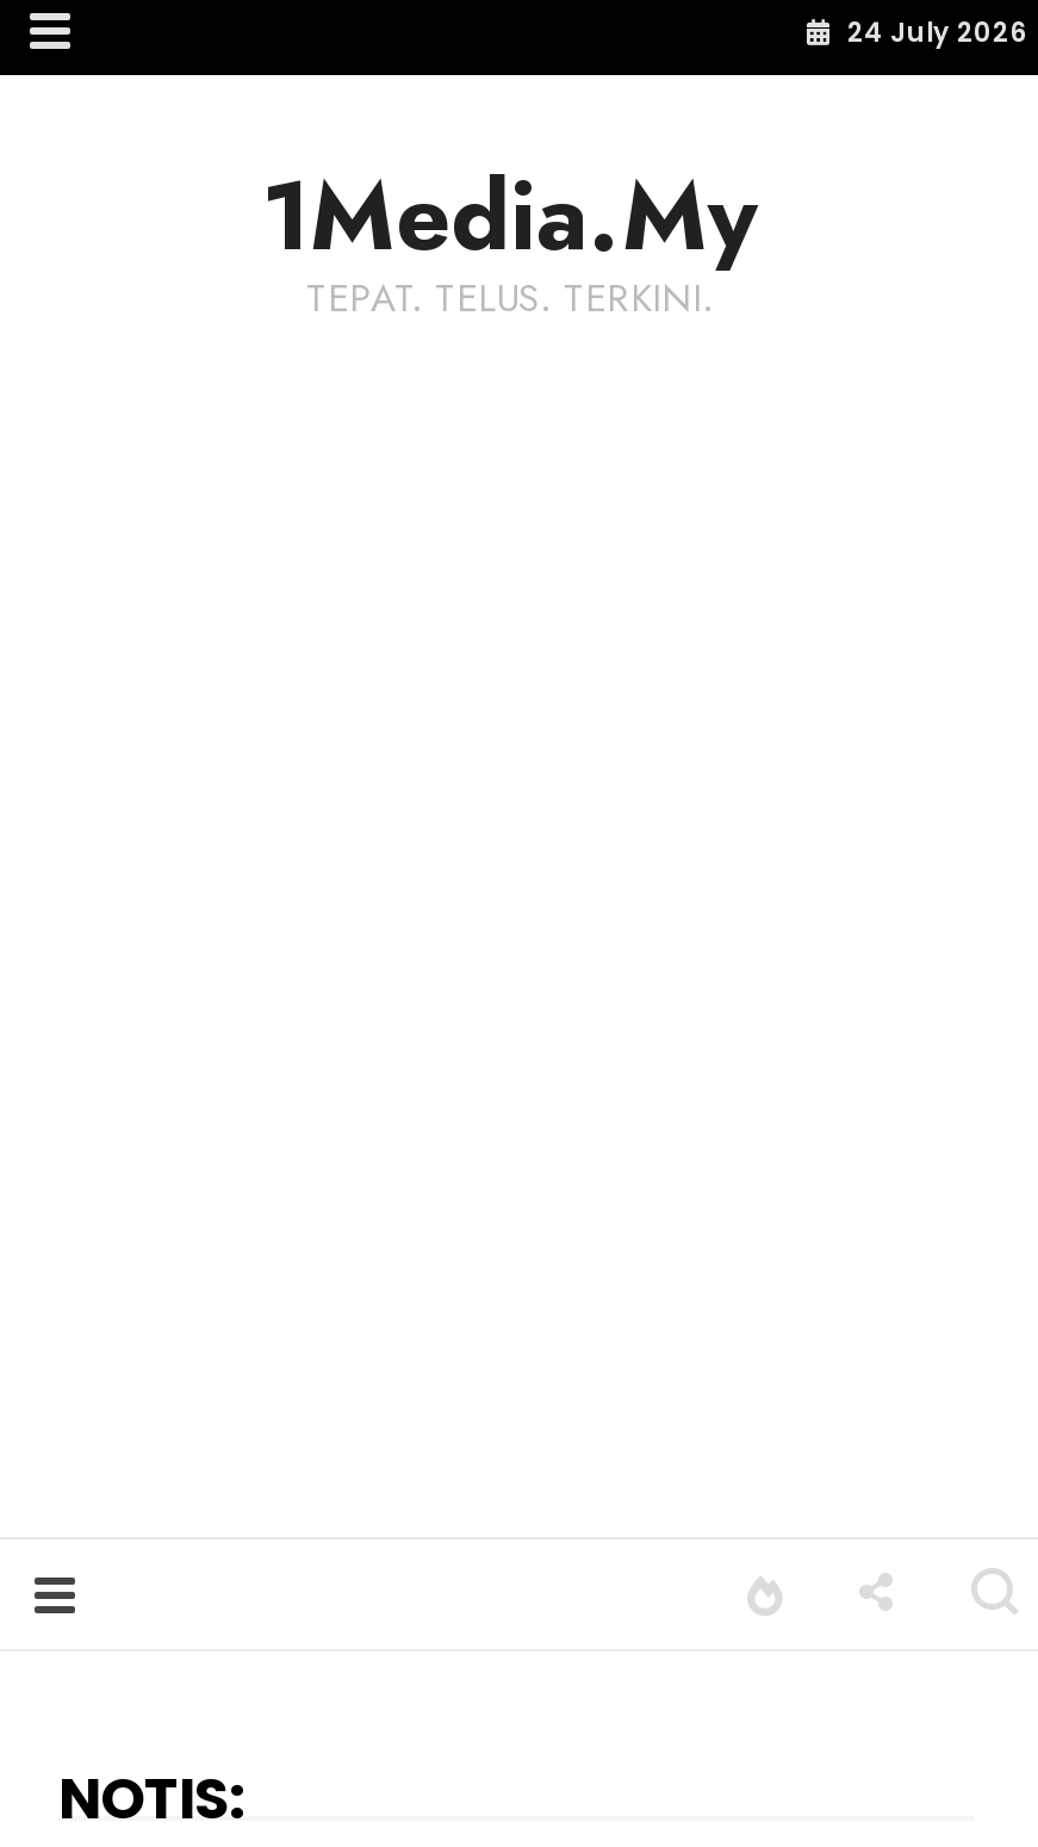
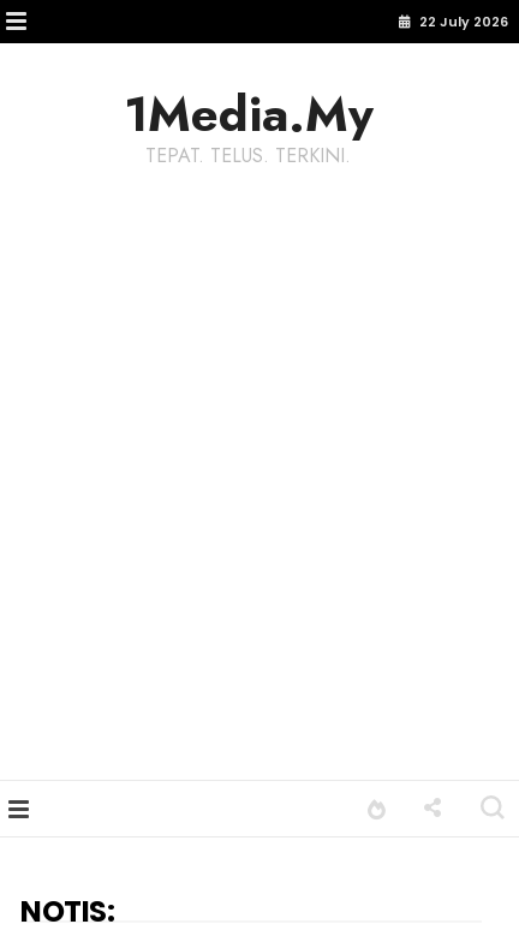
- 24 July 2026
+ 22 July 2026
